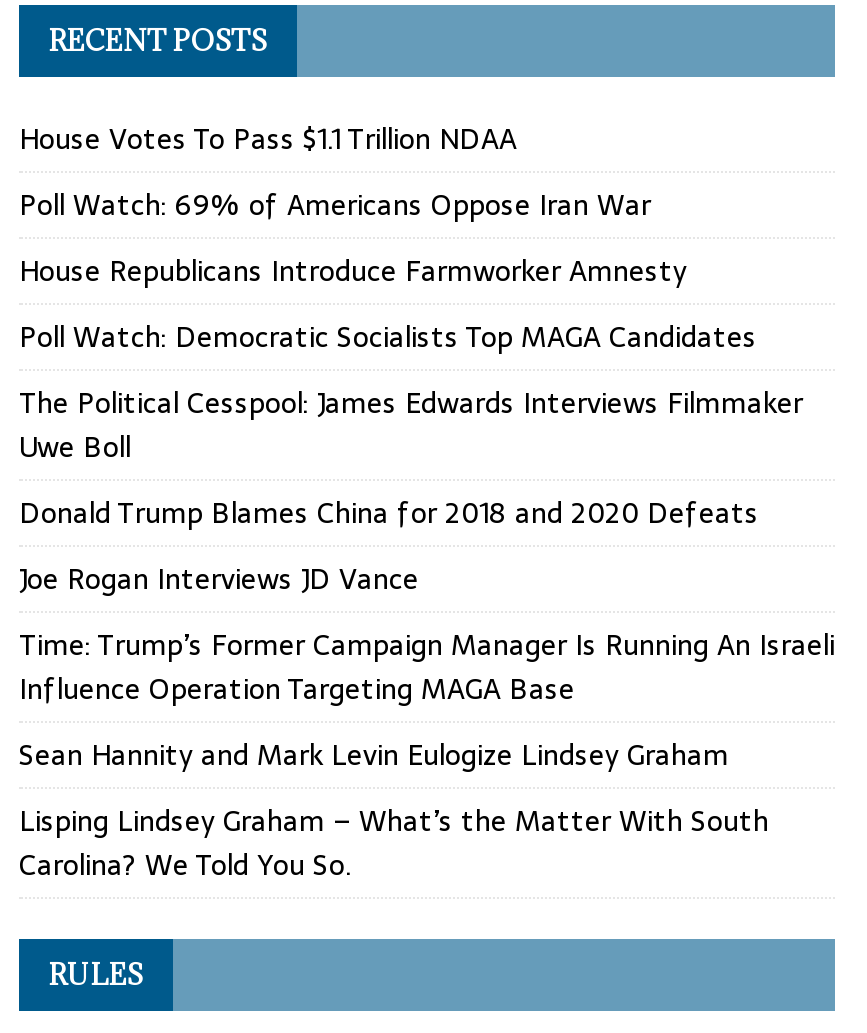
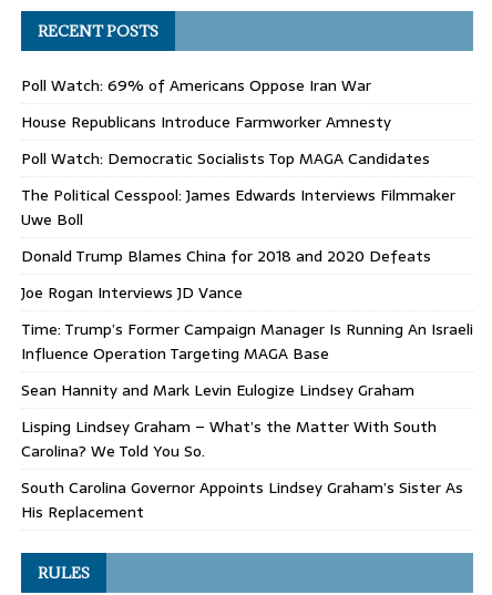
- House Votes To Pass $1.1 Trillion NDAA

moved up: Poll Watch: 69% of Americans Oppose Iran War | House Republicans Introduce Farmworker Amnesty | Poll Watch: Democratic Socialists Top MAGA Candidates | ... | Lisping Lindsey Graham – What’s the Matter With South | Carolina? We Told You So.

+ South Carolina Governor Appoints Lindsey Graham’s Sister As
+ His Replacement
